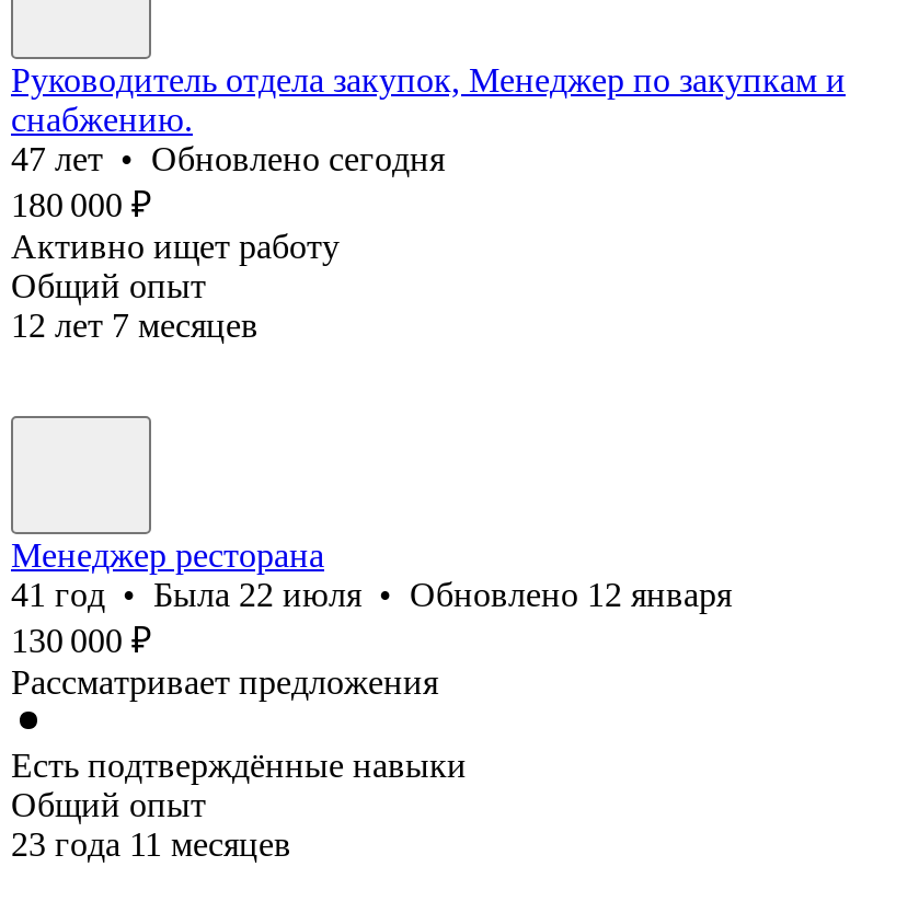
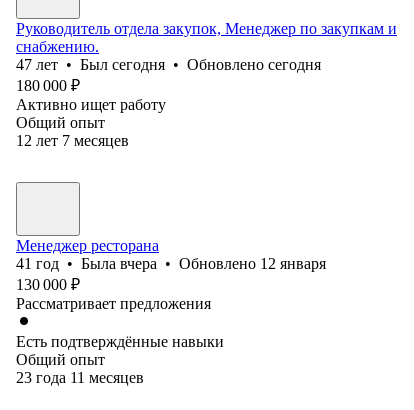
- 47 лет • Обновлено сегодня
+ 47 лет • Был сегодня • Обновлено сегодня

- 41 год • Была 22 июля • Обновлено 12 января
+ 41 год • Была вчера • Обновлено 12 января
